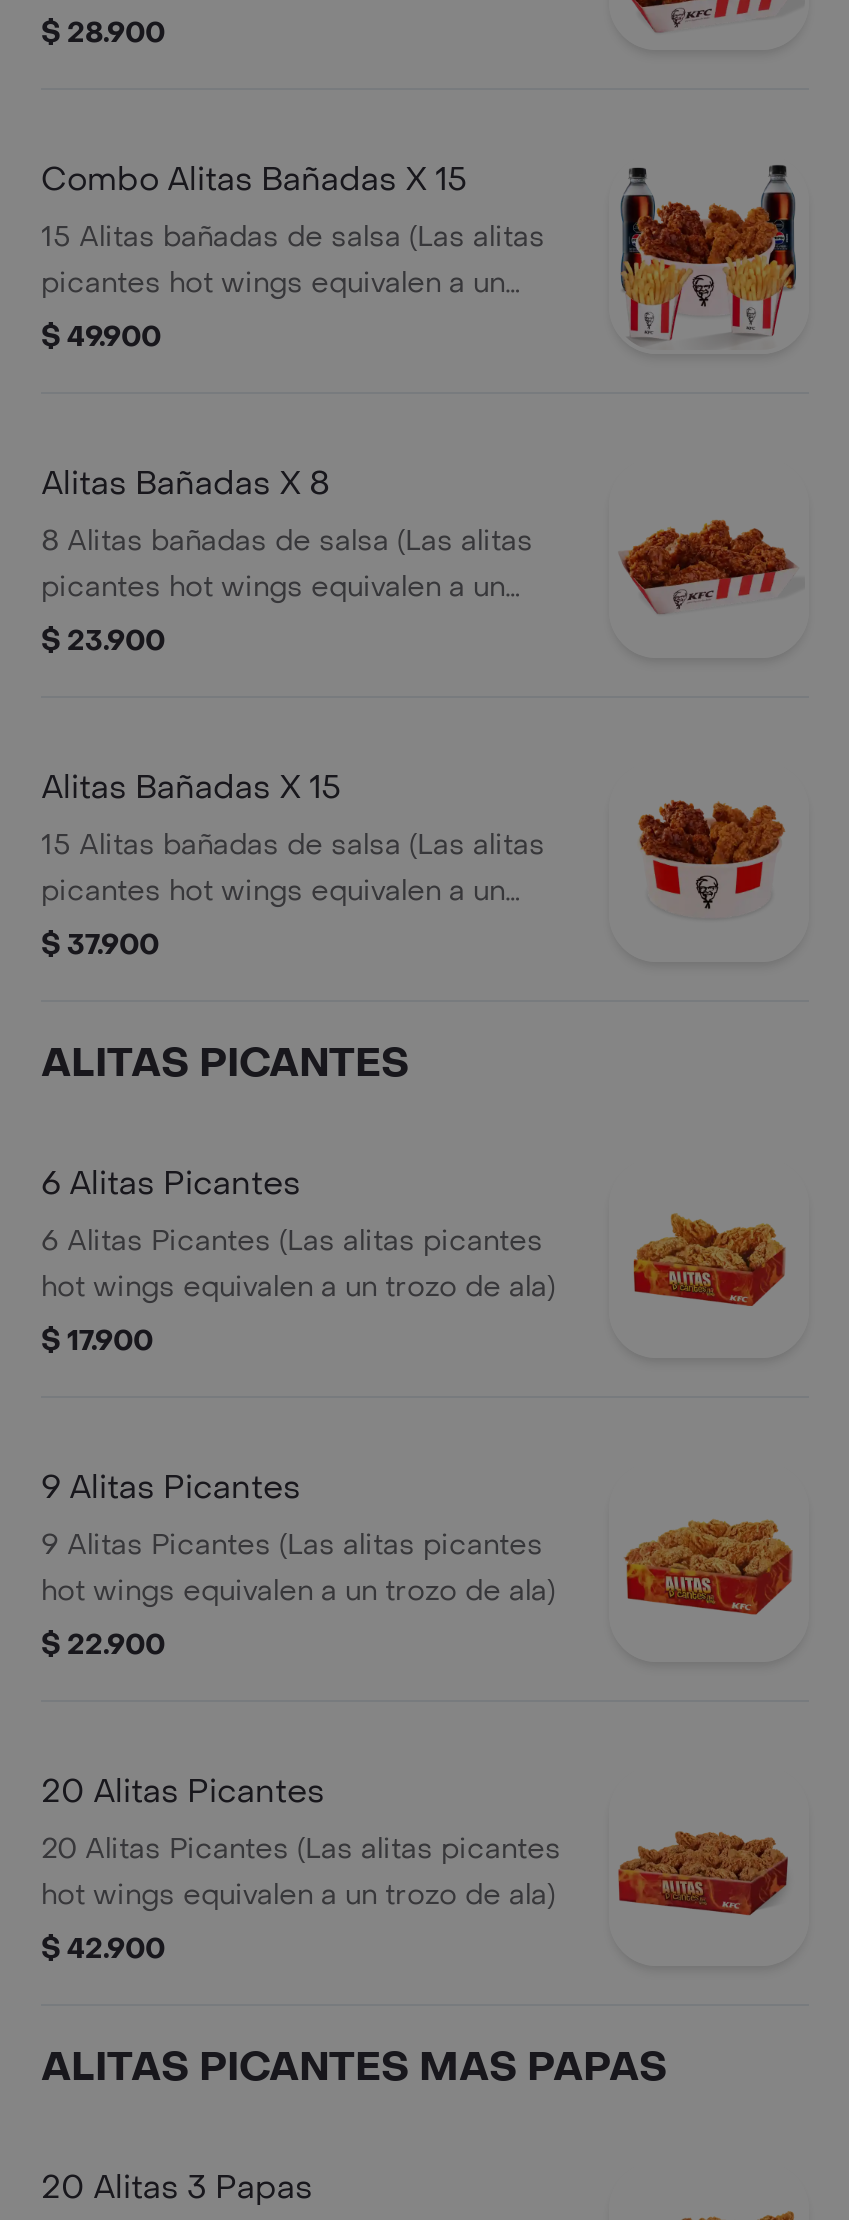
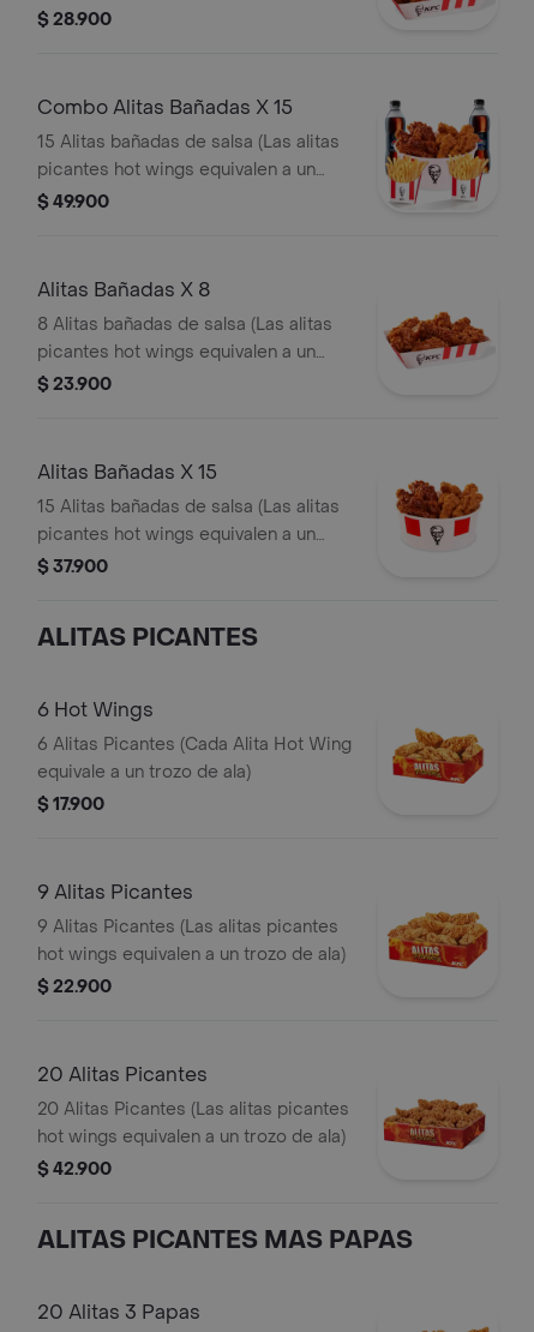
- 6 Alitas Picantes
- 6 Alitas Picantes (Las alitas picantes
- hot wings equivalen a un trozo de ala)
+ 6 Hot Wings
+ 6 Alitas Picantes (Cada Alita Hot Wing
+ equivale a un trozo de ala)
